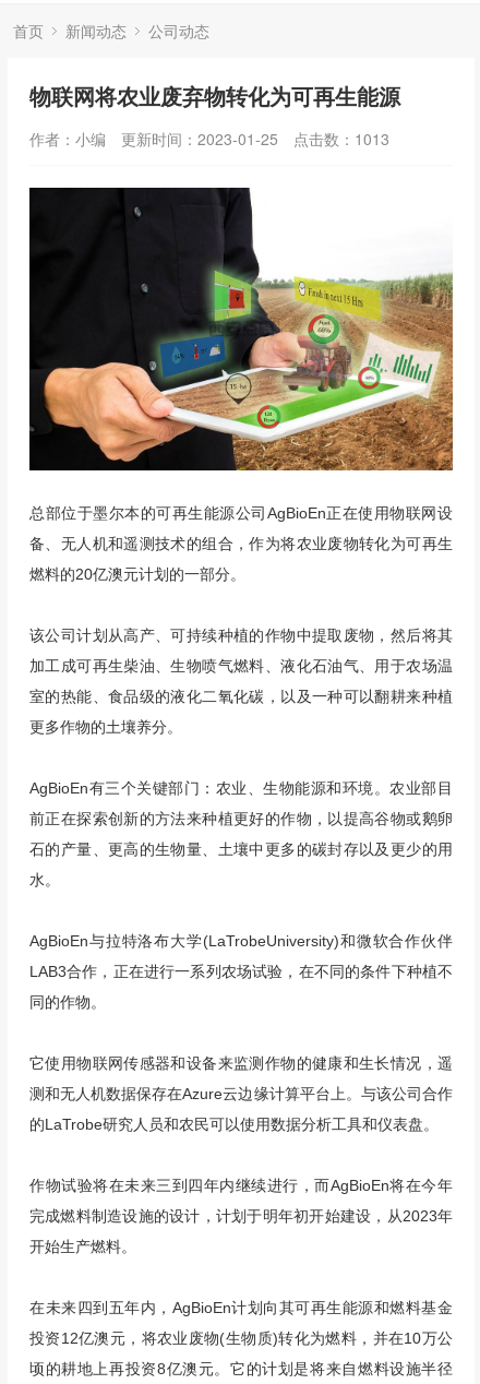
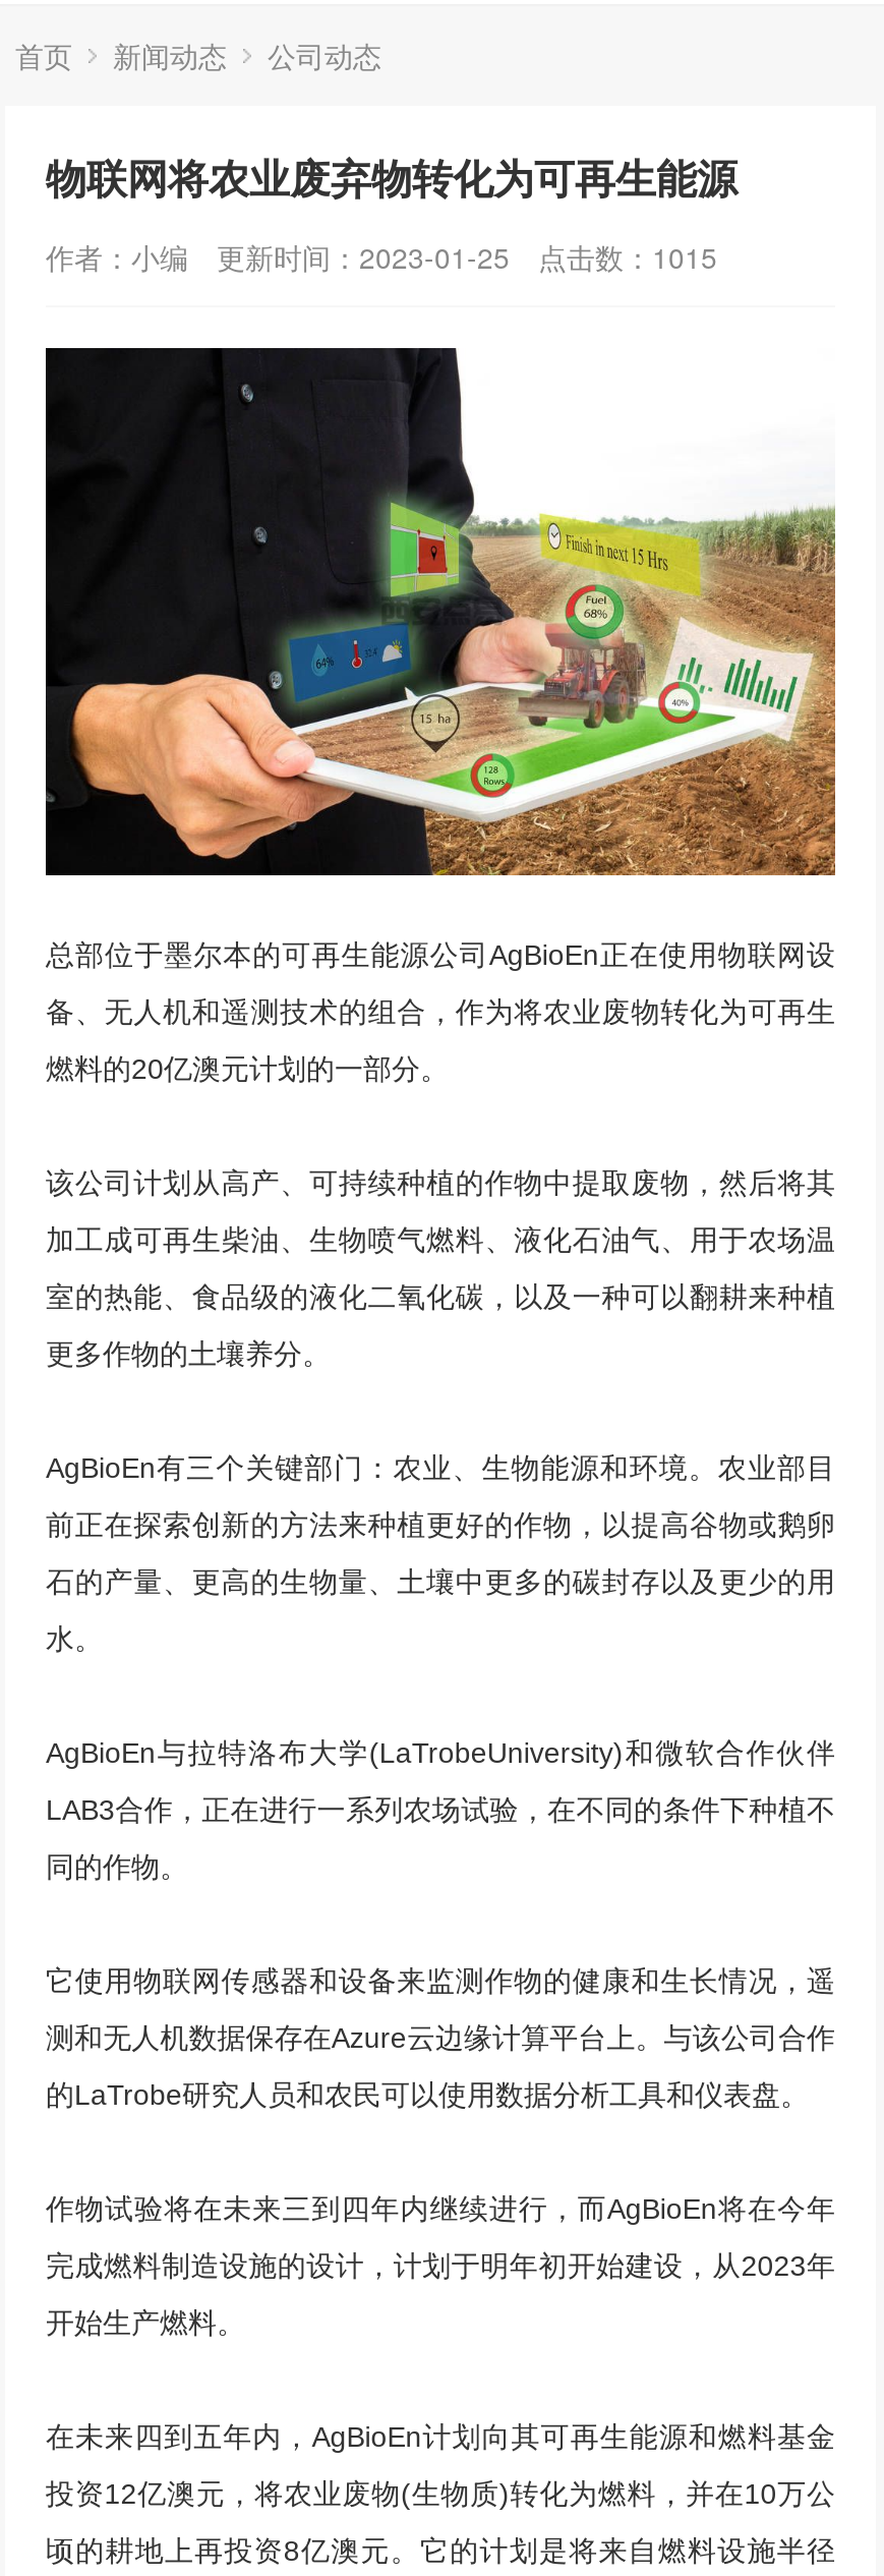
- 作者：小编 更新时间：2023-01-25 点击数：1013
+ 作者：小编 更新时间：2023-01-25 点击数：1015
